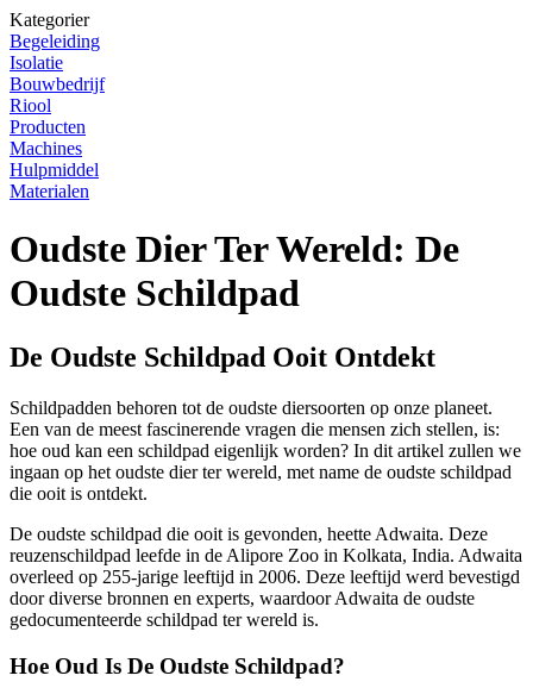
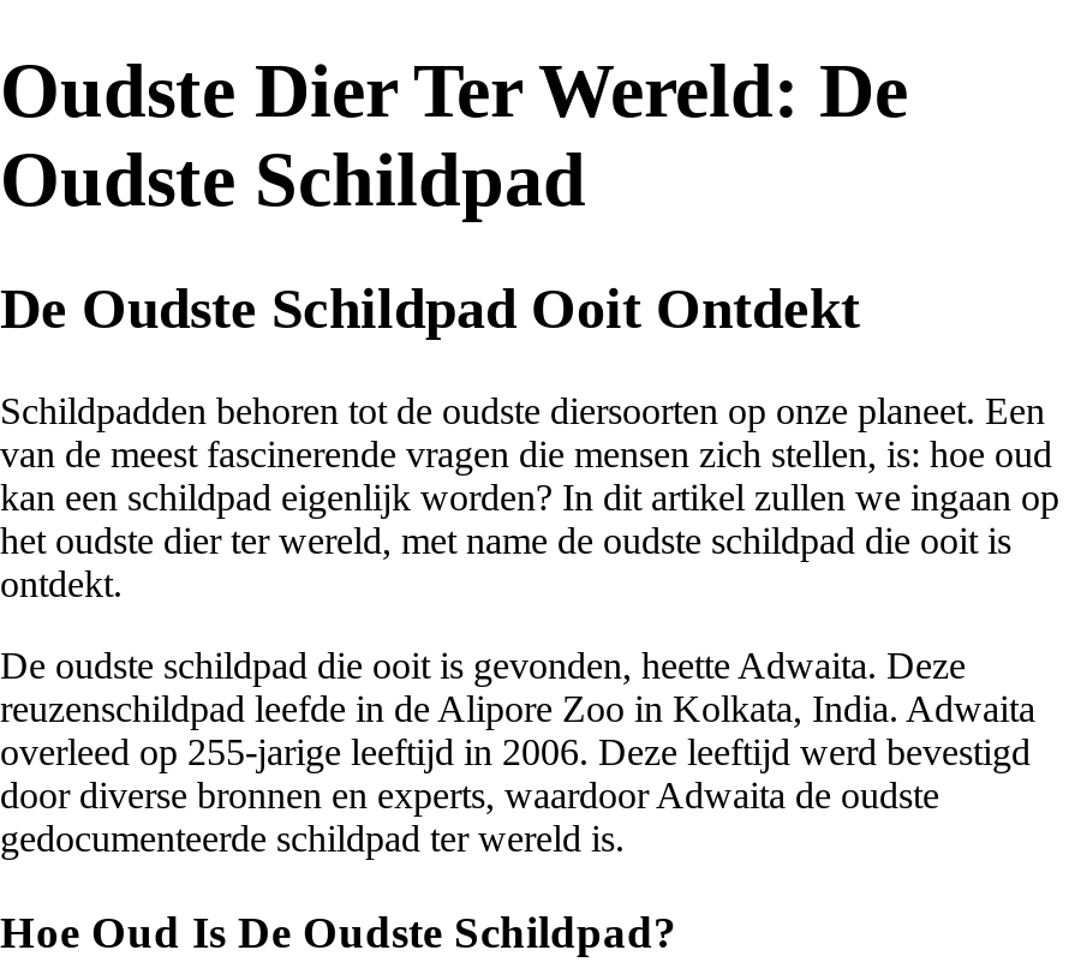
- Kategorier
- Begeleiding
- Isolatie
- Bouwbedrijf
- Riool
- Producten
- Machines
- Hulpmiddel
- Materialen
